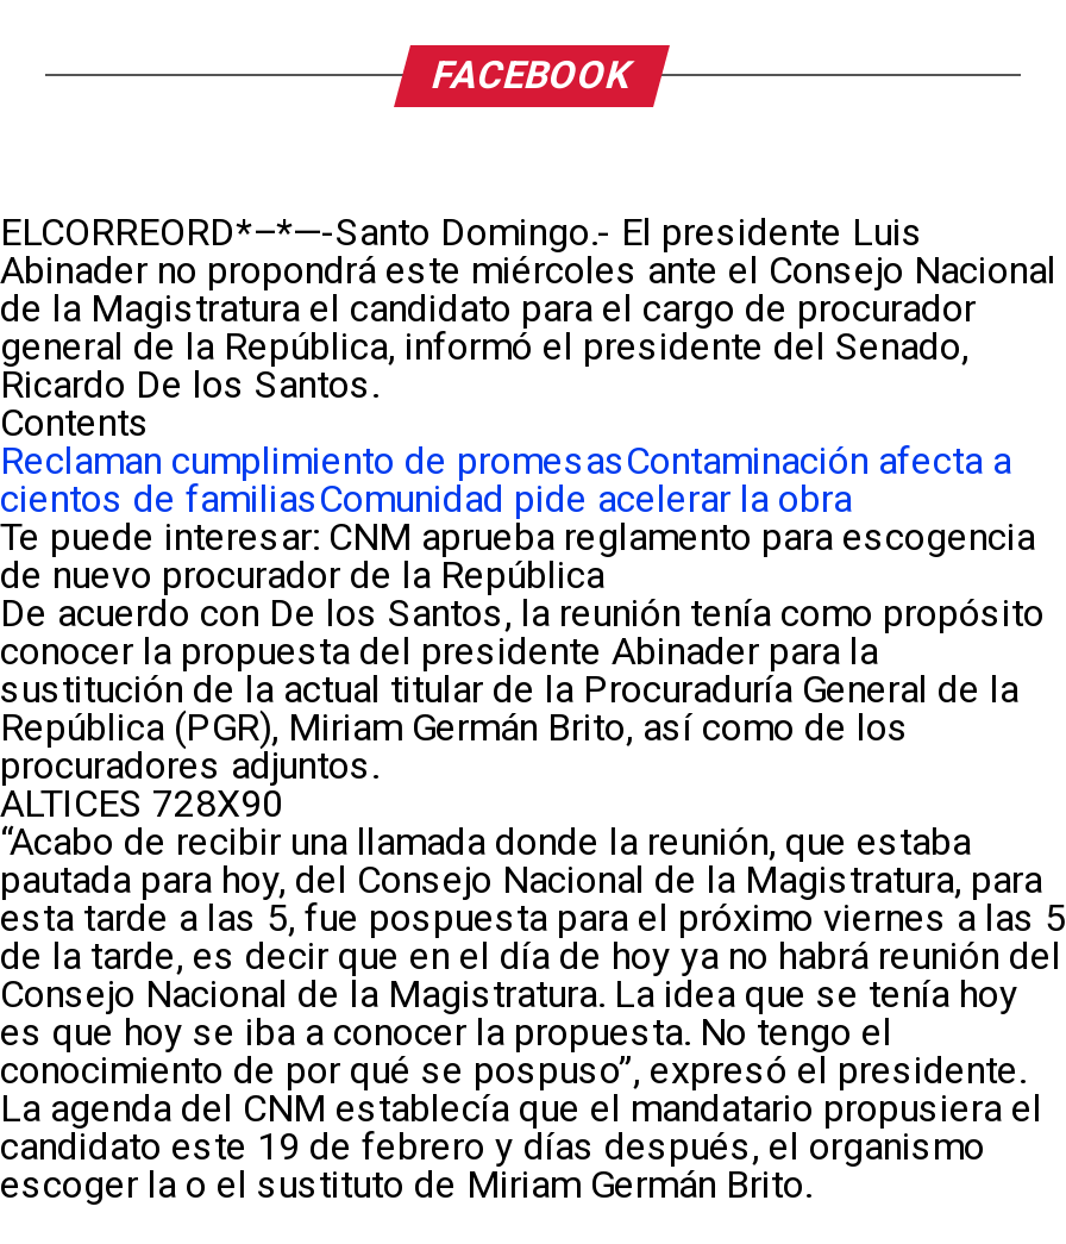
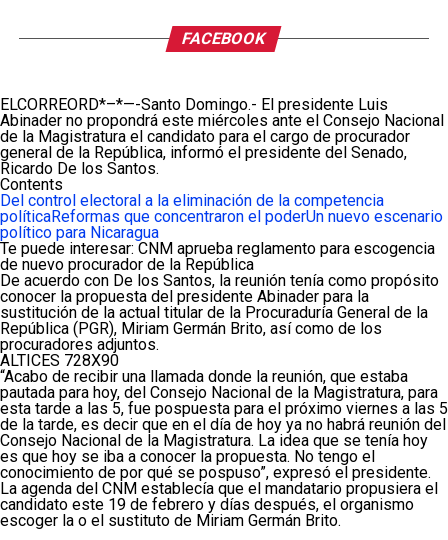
- Reclaman cumplimiento de promesasContaminación afecta a
- cientos de familiasComunidad pide acelerar la obra
+ Del control electoral a la eliminación de la competencia
+ políticaReformas que concentraron el poderUn nuevo escenario
+ político para Nicaragua
